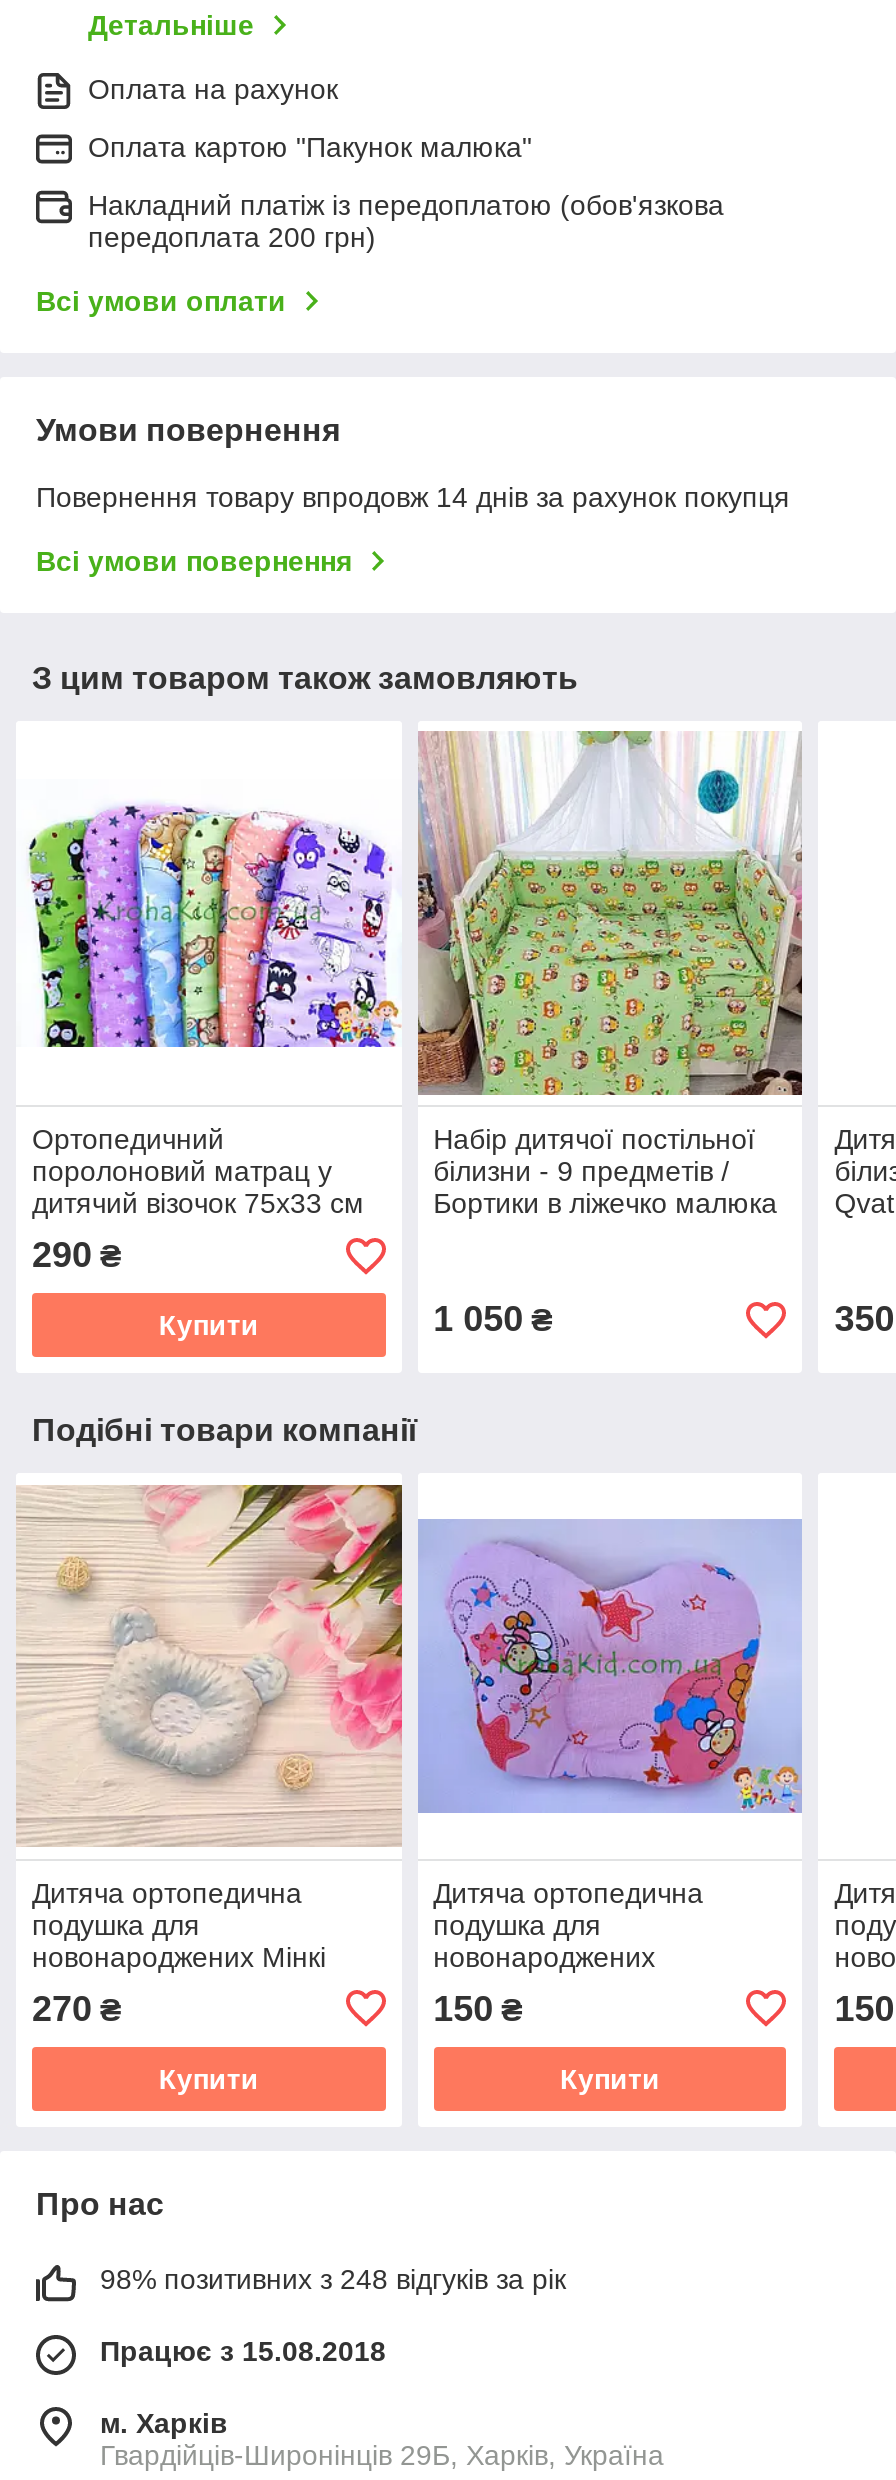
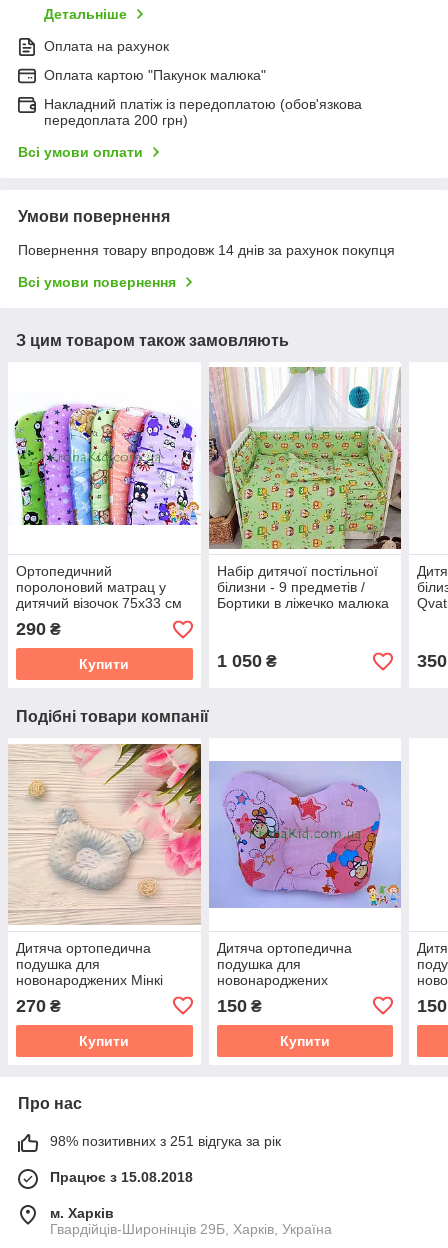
- 98% позитивних з 248 відгуків за рік
+ 98% позитивних з 251 відгука за рік
